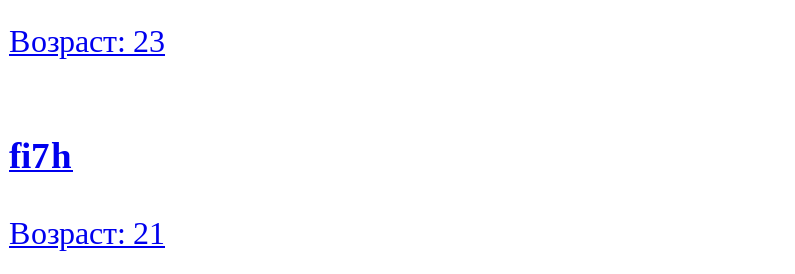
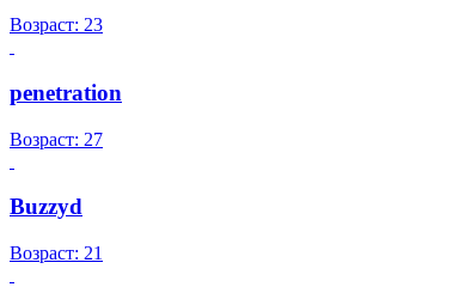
- fi7h
+ penetration
+ Возраст: 27
+ Buzzyd
